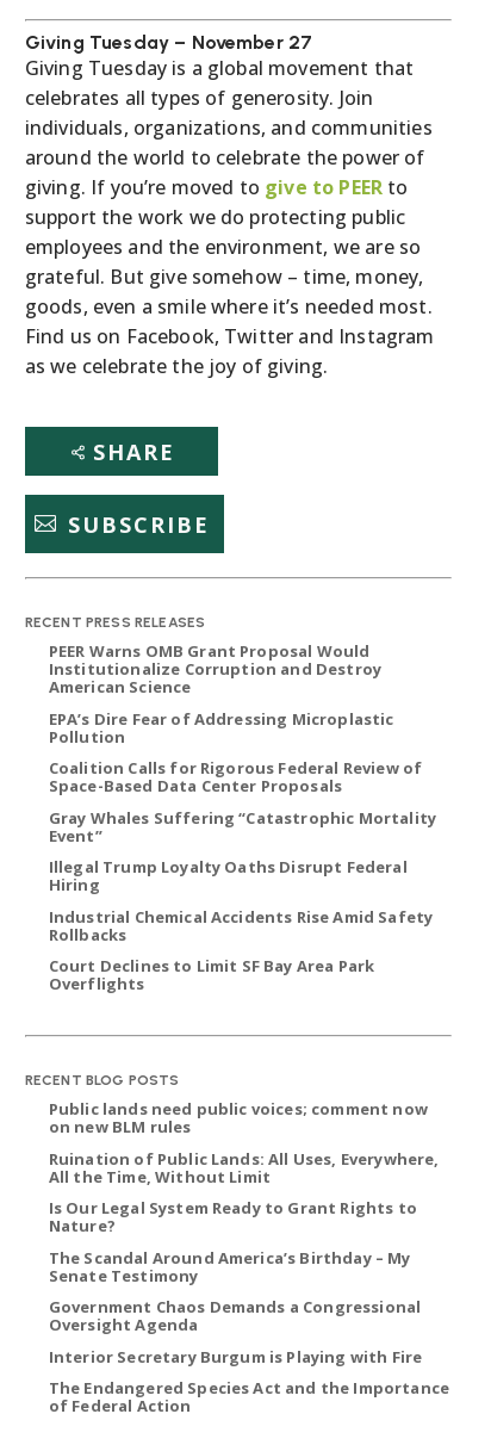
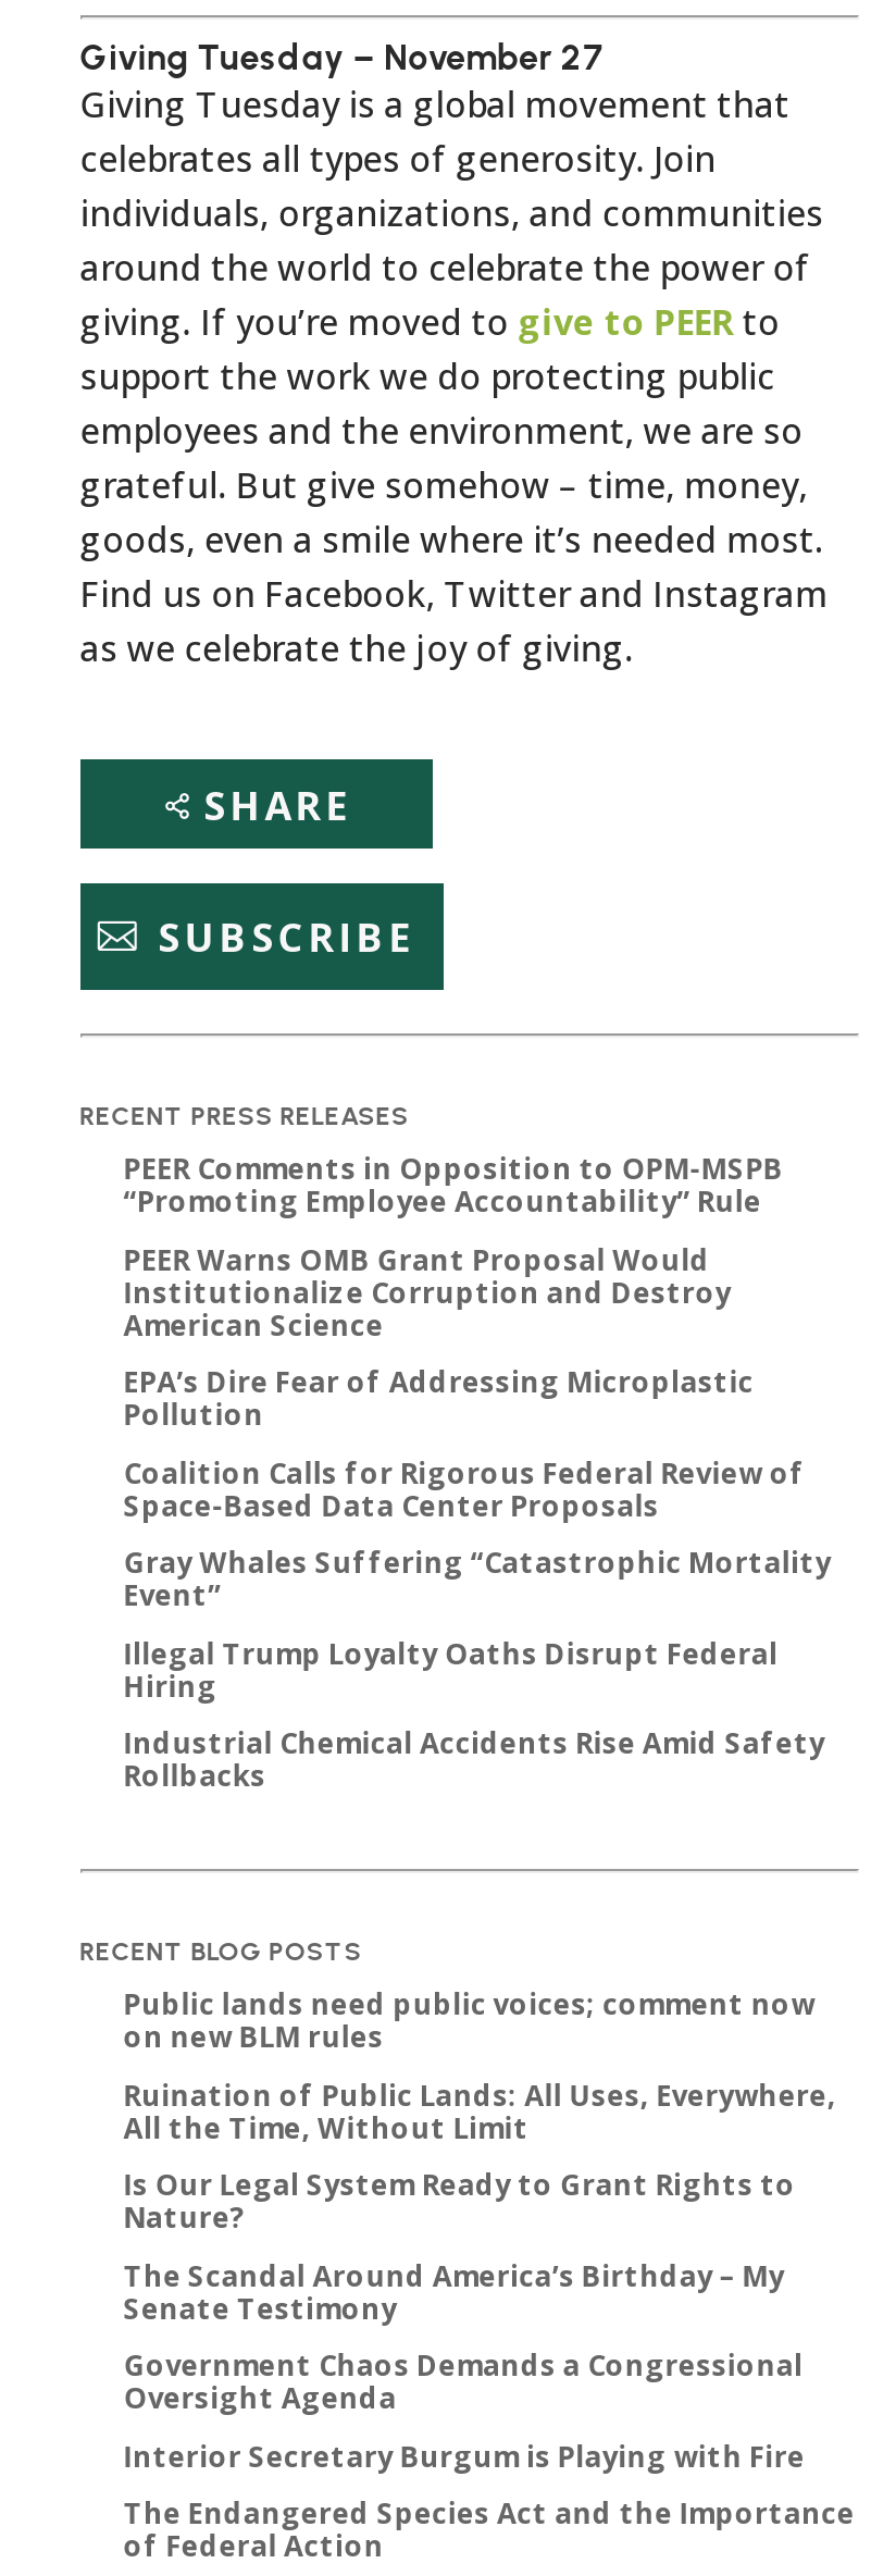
+ PEER Comments in Opposition to OPM-MSPB
+ “Promoting Employee Accountability” Rule

moved down: PEER Warns OMB Grant Proposal Would | Institutionalize Corruption and Destroy | American Science | ... | Industrial Chemical Accidents Rise Amid Safety | Rollbacks

- Court Declines to Limit SF Bay Area Park
- Overflights
